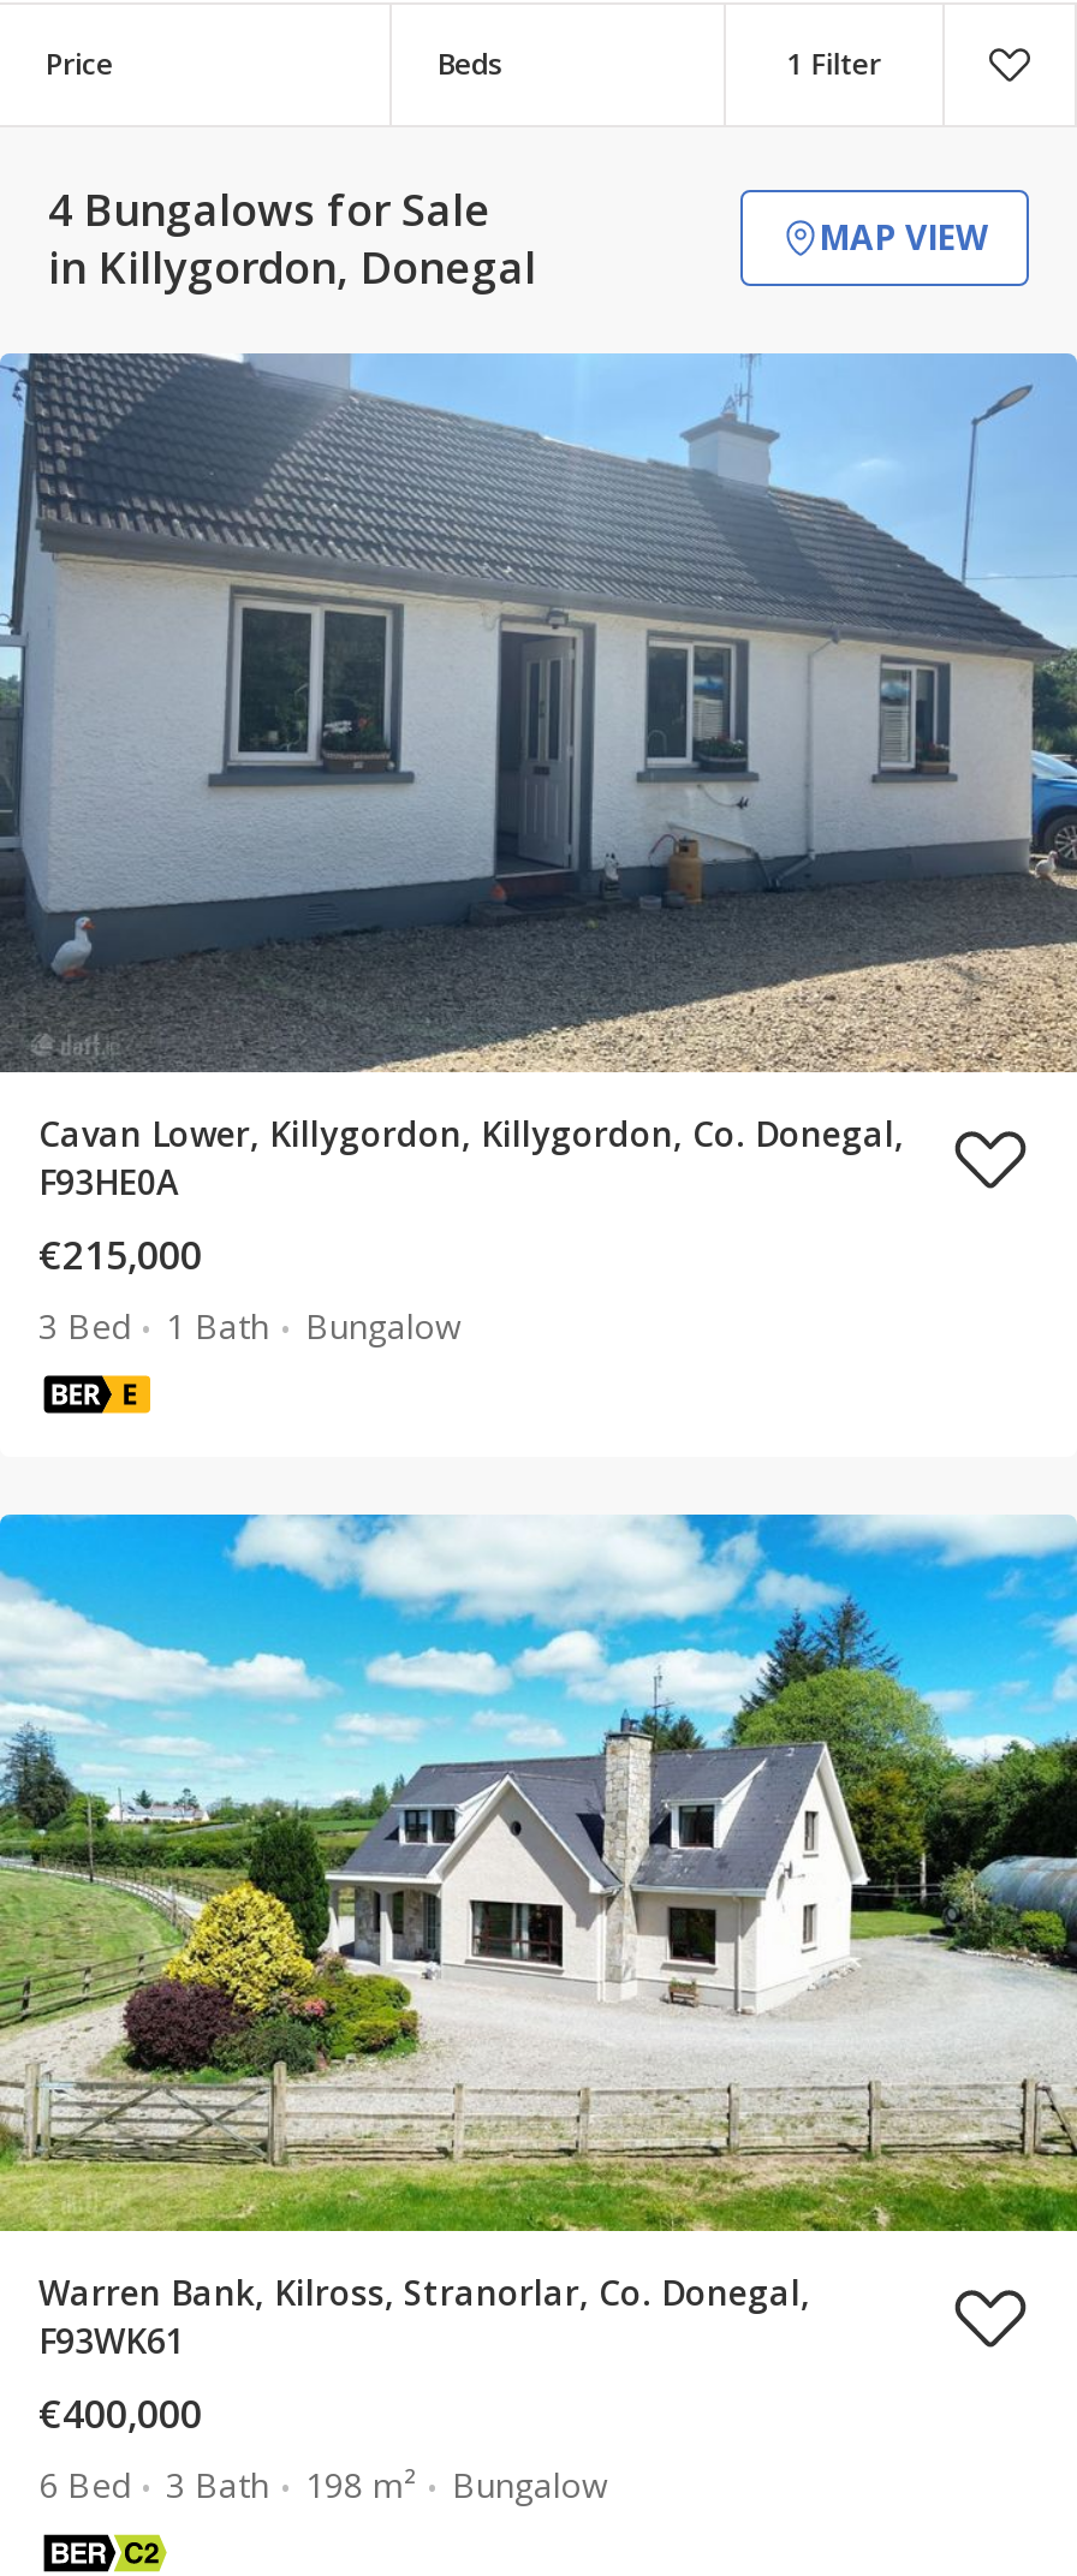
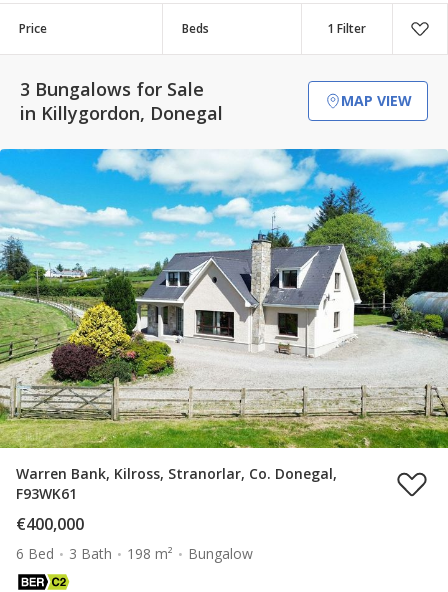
- 4 Bungalows for Sale
+ 3 Bungalows for Sale

- [image]
- Cavan Lower, Killygordon, Killygordon, Co. Donegal,
- F93HE0A
- €215,000
- 3 Bed
- 1 Bath
- Bungalow
